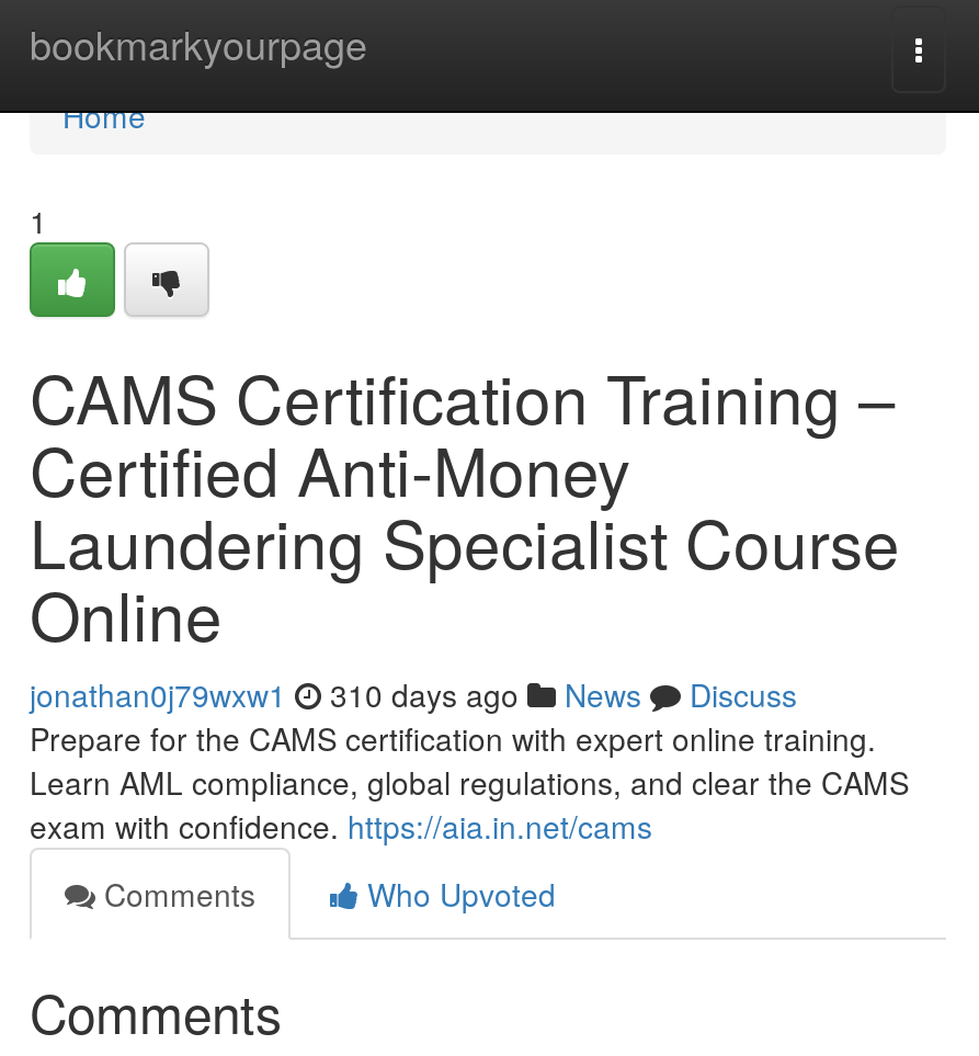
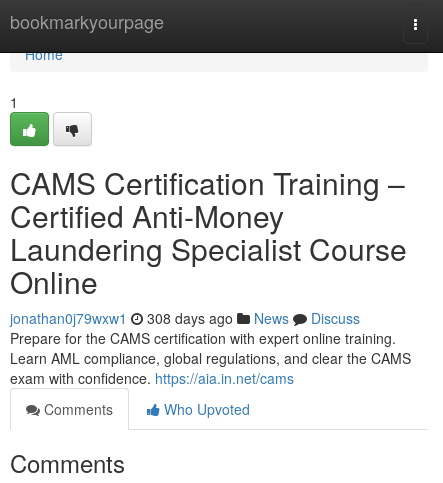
- jonathan0j79wxw1 310 days ago News Discuss
+ jonathan0j79wxw1 308 days ago News Discuss
